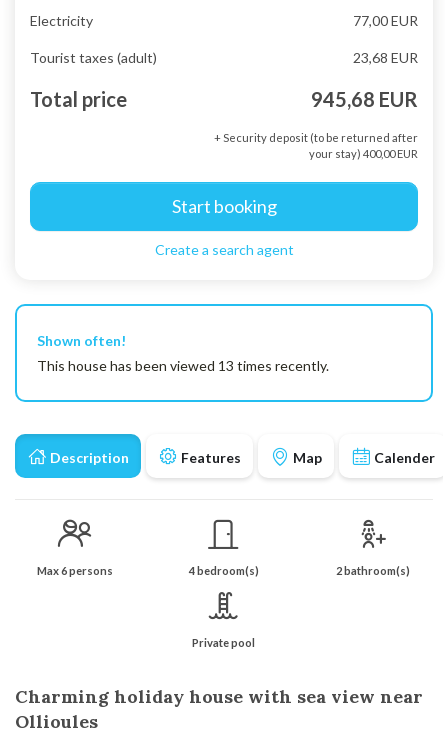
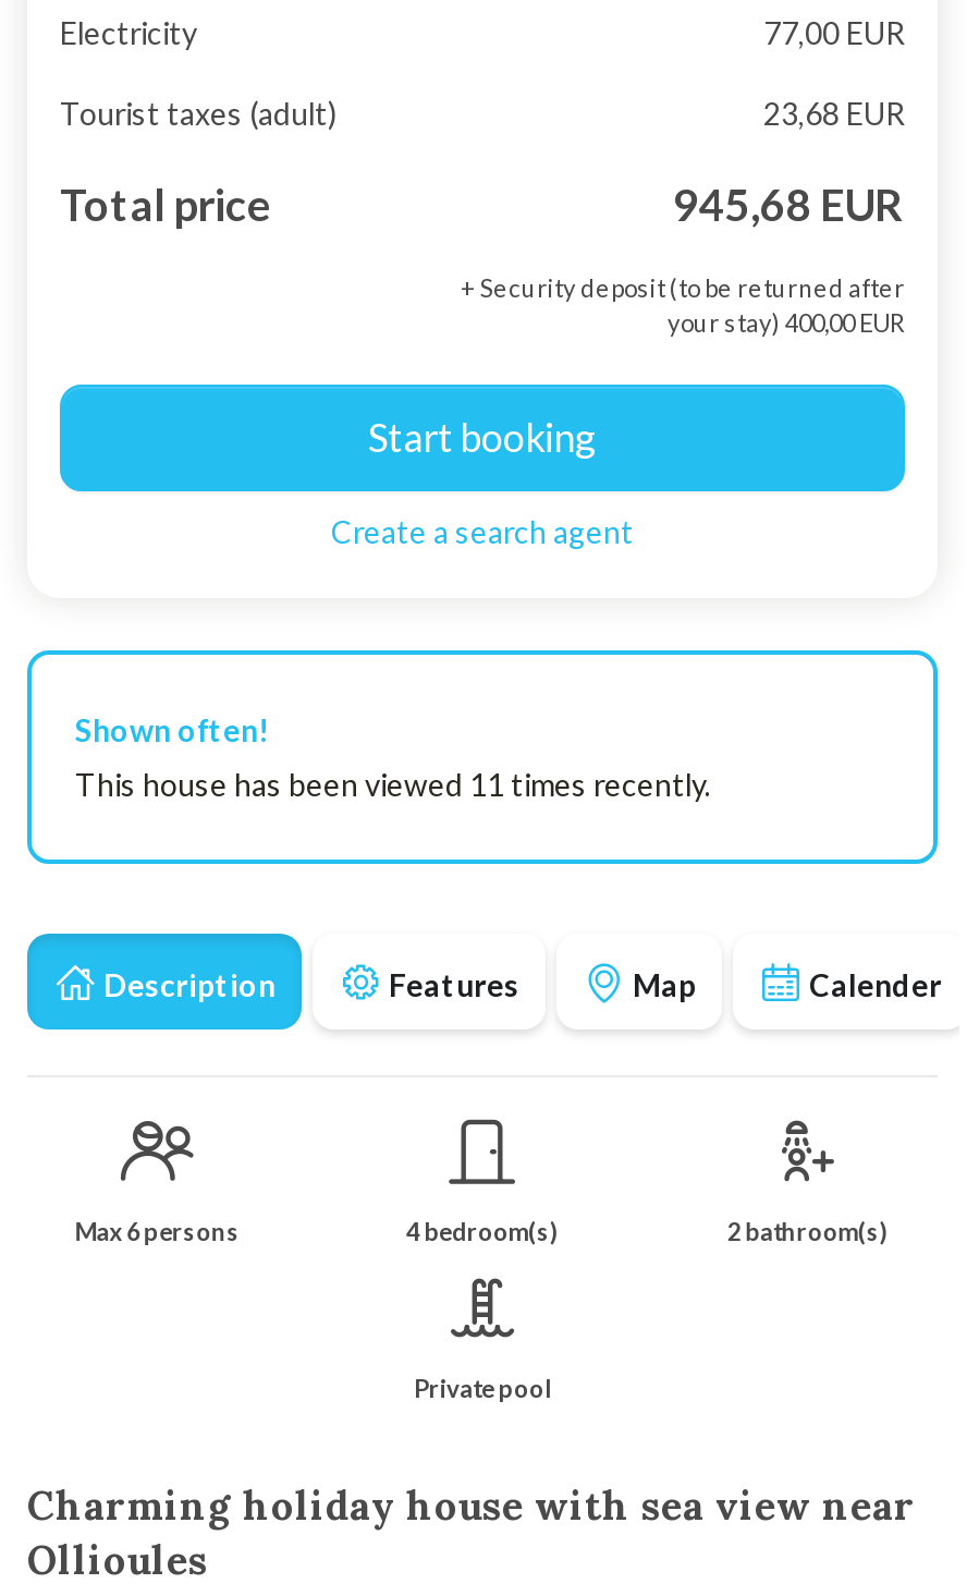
- This house has been viewed 13 times recently.
+ This house has been viewed 11 times recently.
